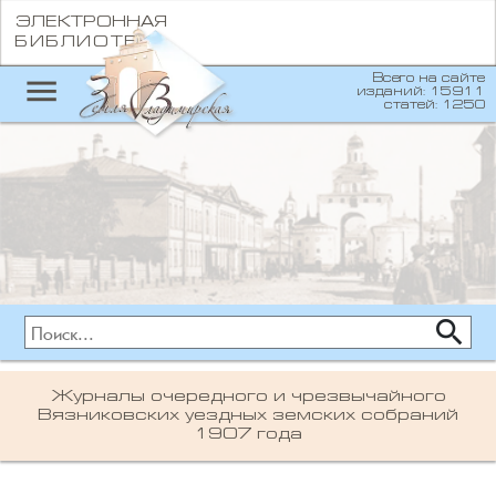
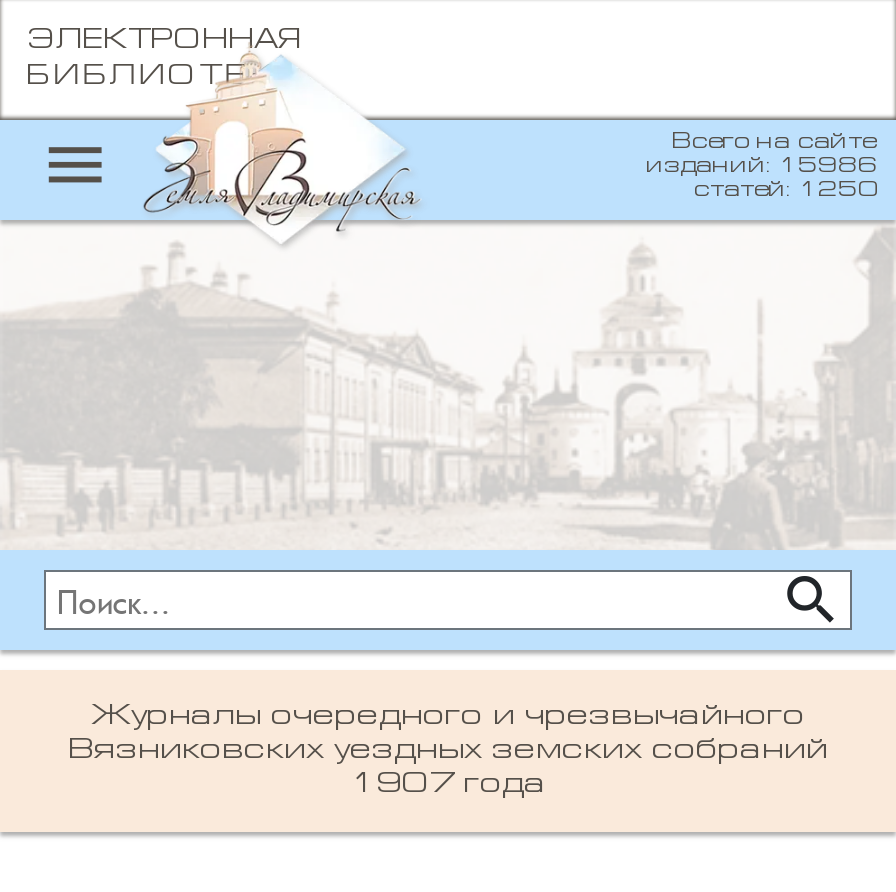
- изданий: 15911
+ изданий: 15986
